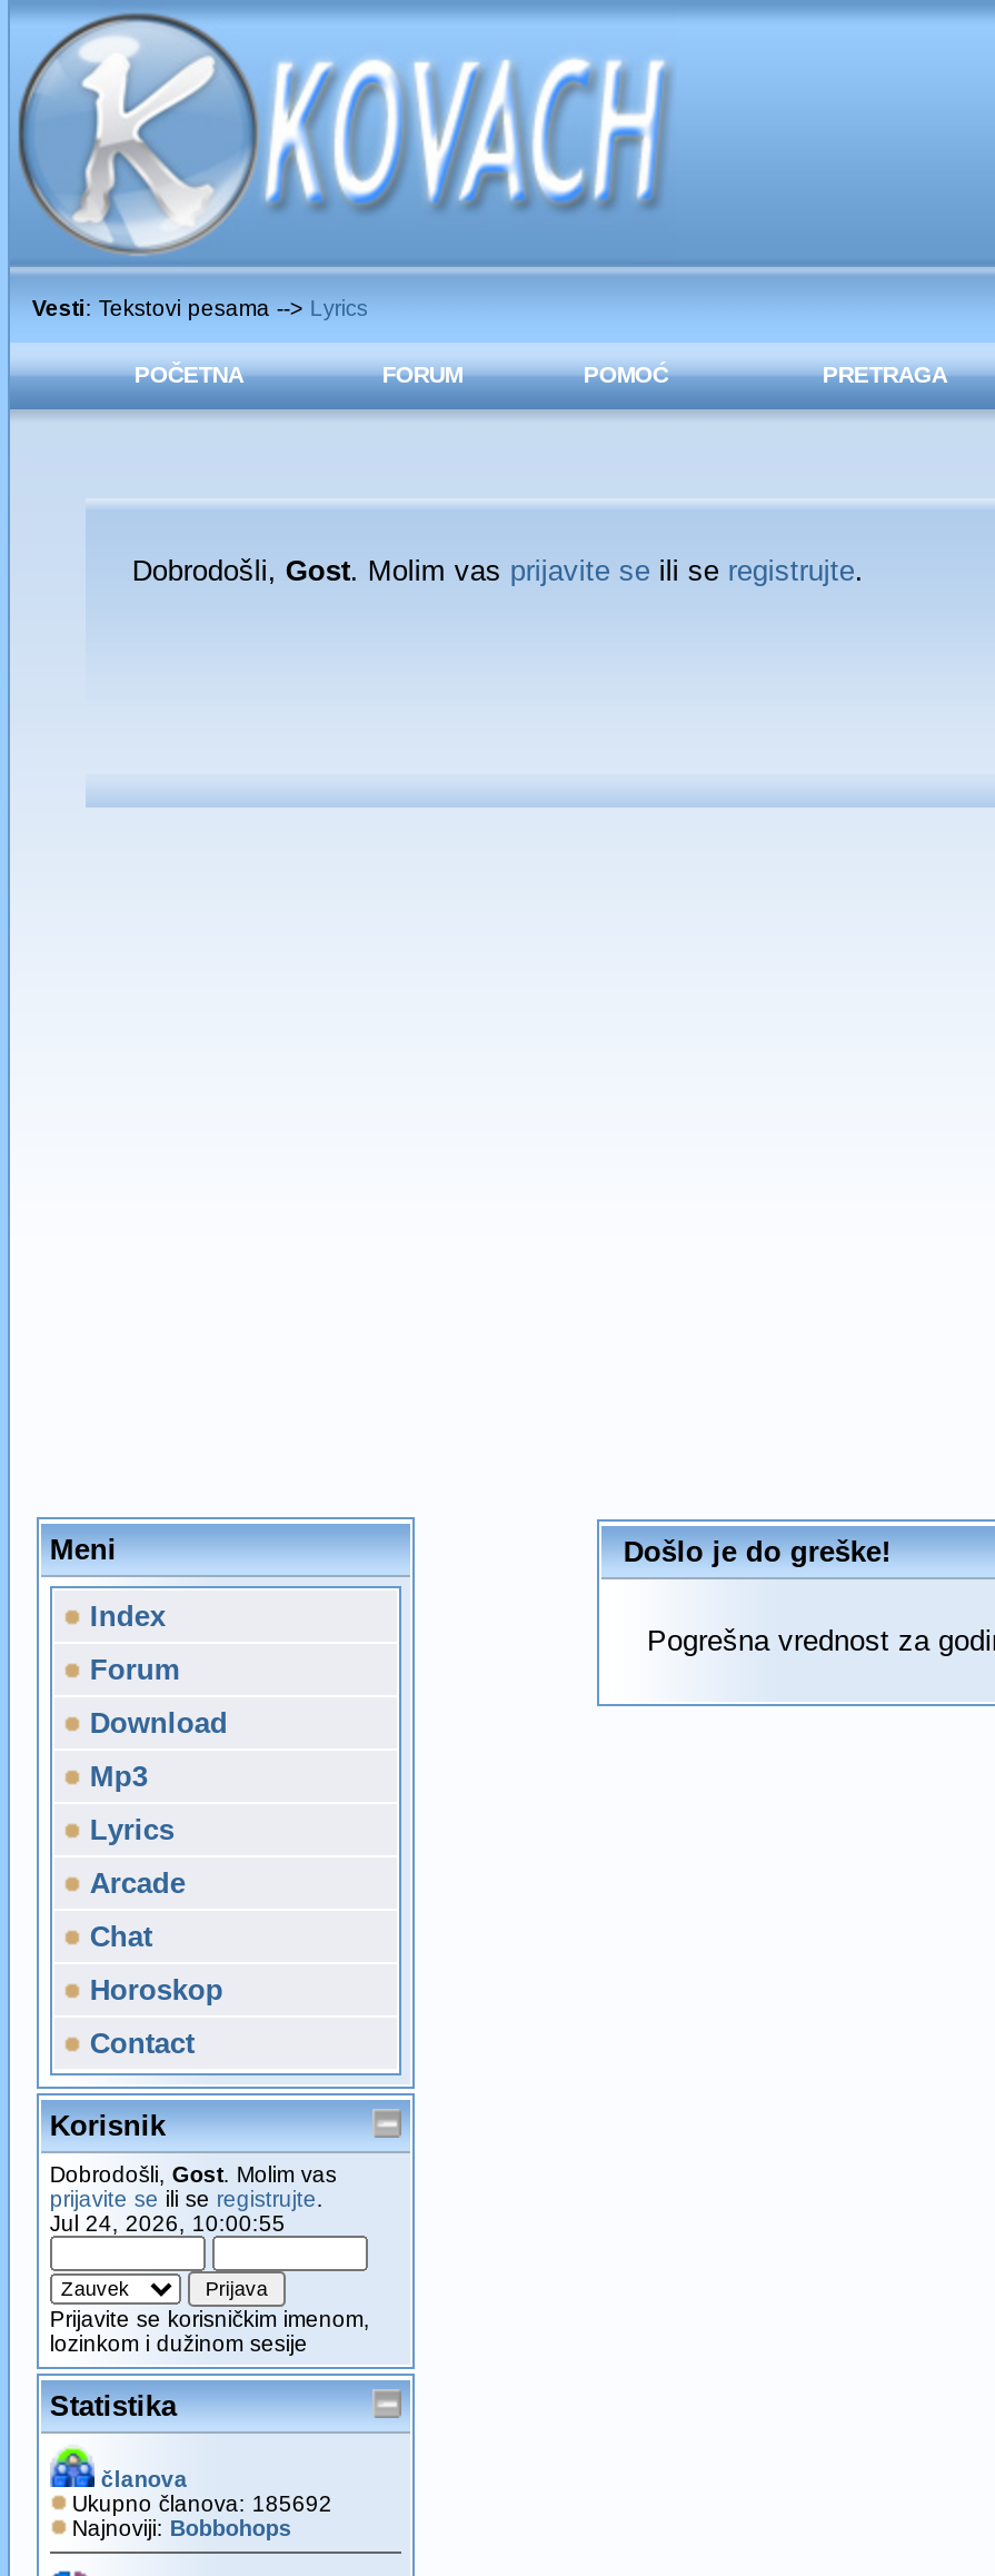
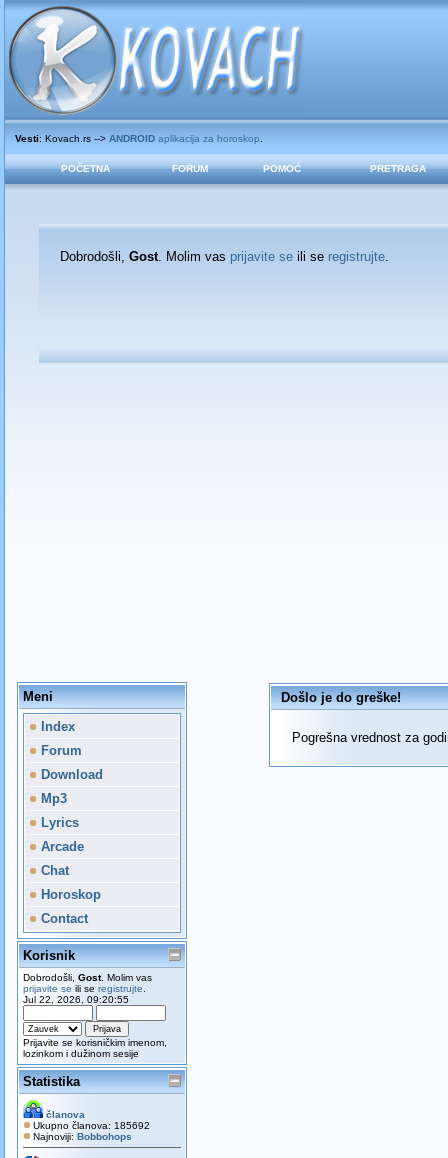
- Vesti: Tekstovi pesama --> Lyrics
+ Vesti: Kovach.rs --> ANDROID aplikacija za horoskop.

- Jul 24, 2026, 10:00:55
+ Jul 22, 2026, 09:20:55
